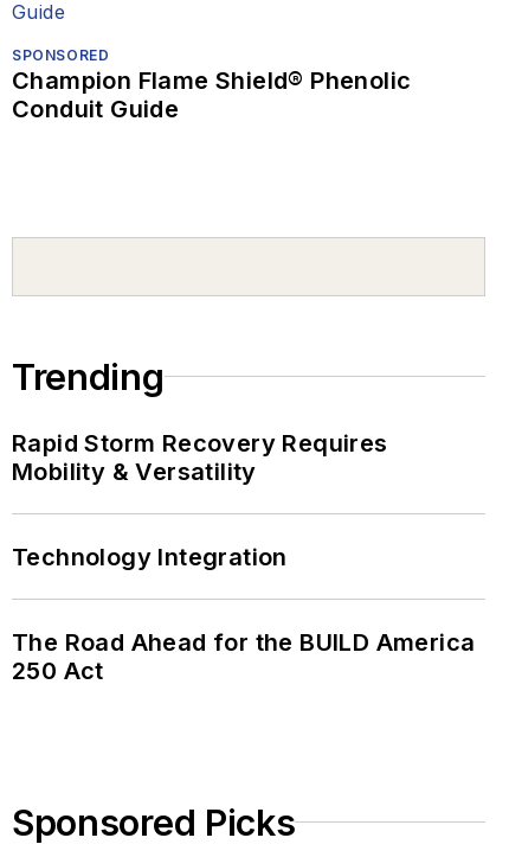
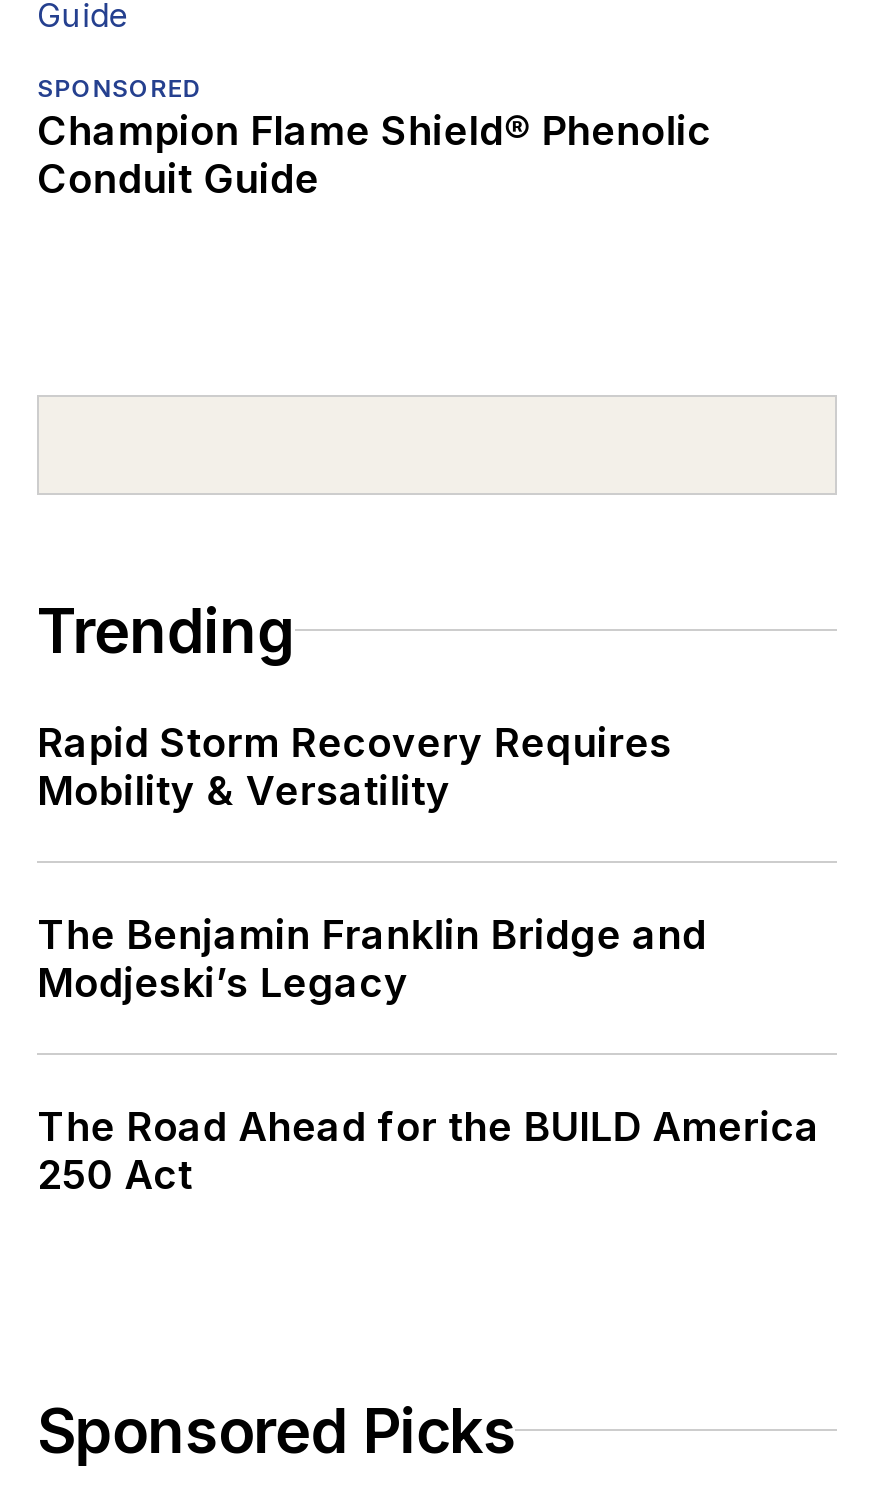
- Technology Integration
+ The Benjamin Franklin Bridge and
+ Modjeski’s Legacy
